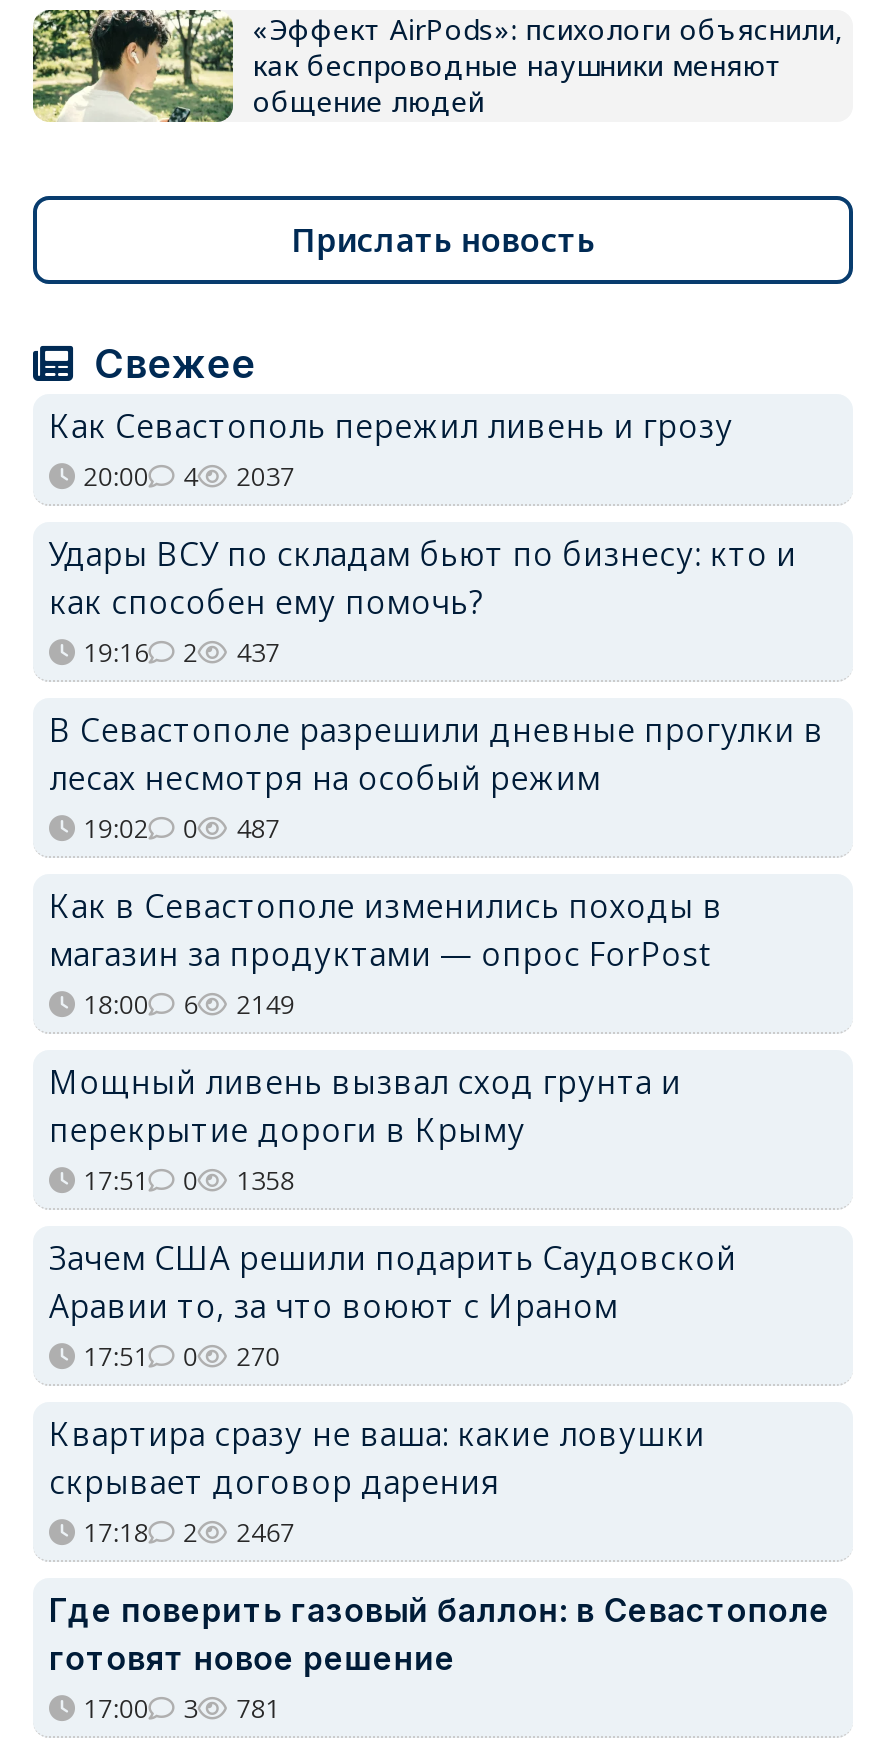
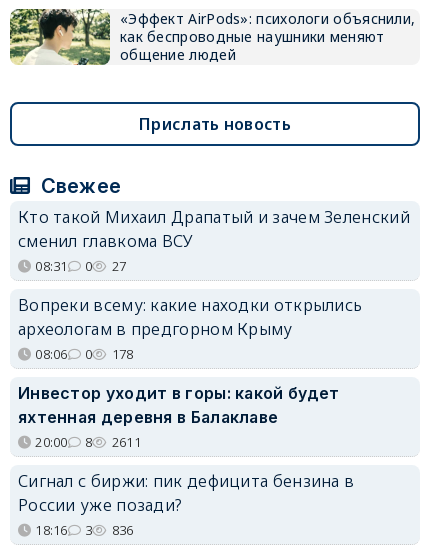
- Как Севастополь пережил ливень и грозу
- 20:00
- 4
- 2037
- Удары ВСУ по складам бьют по бизнесу: кто и
- как способен ему помочь?
- 19:16
- 2
- 437
- В Севастополе разрешили дневные прогулки в
- лесах несмотря на особый режим
- 19:02
+ Кто такой Михаил Драпатый и зачем Зеленский
+ сменил главкома ВСУ
+ 08:31

- 487
- Как в Севастополе изменились походы в
- магазин за продуктами — опрос ForPost
- 18:00
- 6
- 2149
- Мощный ливень вызвал сход грунта и
- перекрытие дороги в Крыму
- 17:51
+ 27
+ Вопреки всему: какие находки открылись
+ археологам в предгорном Крыму
+ 08:06

- 1358
- Зачем США решили подарить Саудовской
- Аравии то, за что воюют с Ираном
- 17:51
- 0
- 270
- Квартира сразу не ваша: какие ловушки
- скрывает договор дарения
- 17:18
- 2
- 2467
- Где поверить газовый баллон: в Севастополе
- готовят новое решение
- 17:00
+ 178
+ Инвестор уходит в горы: какой будет
+ яхтенная деревня в Балаклаве
+ 20:00
+ 8
+ 2611
+ Сигнал с биржи: пик дефицита бензина в
+ России уже позади?
+ 18:16

- 781
+ 836
